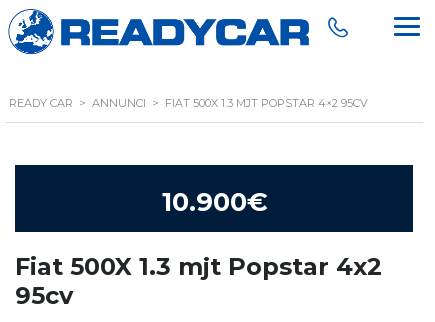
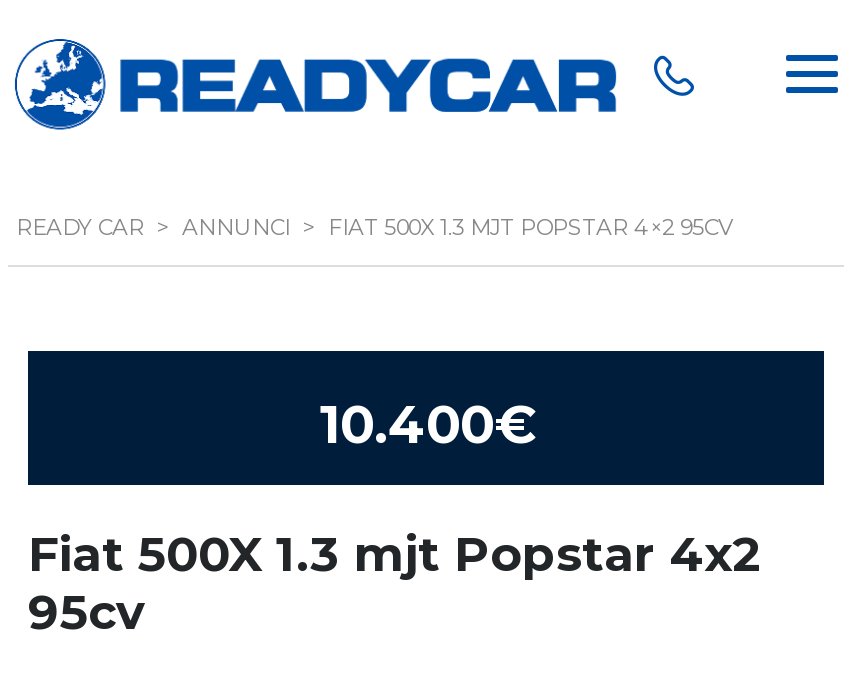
- 10.900€
+ 10.400€
